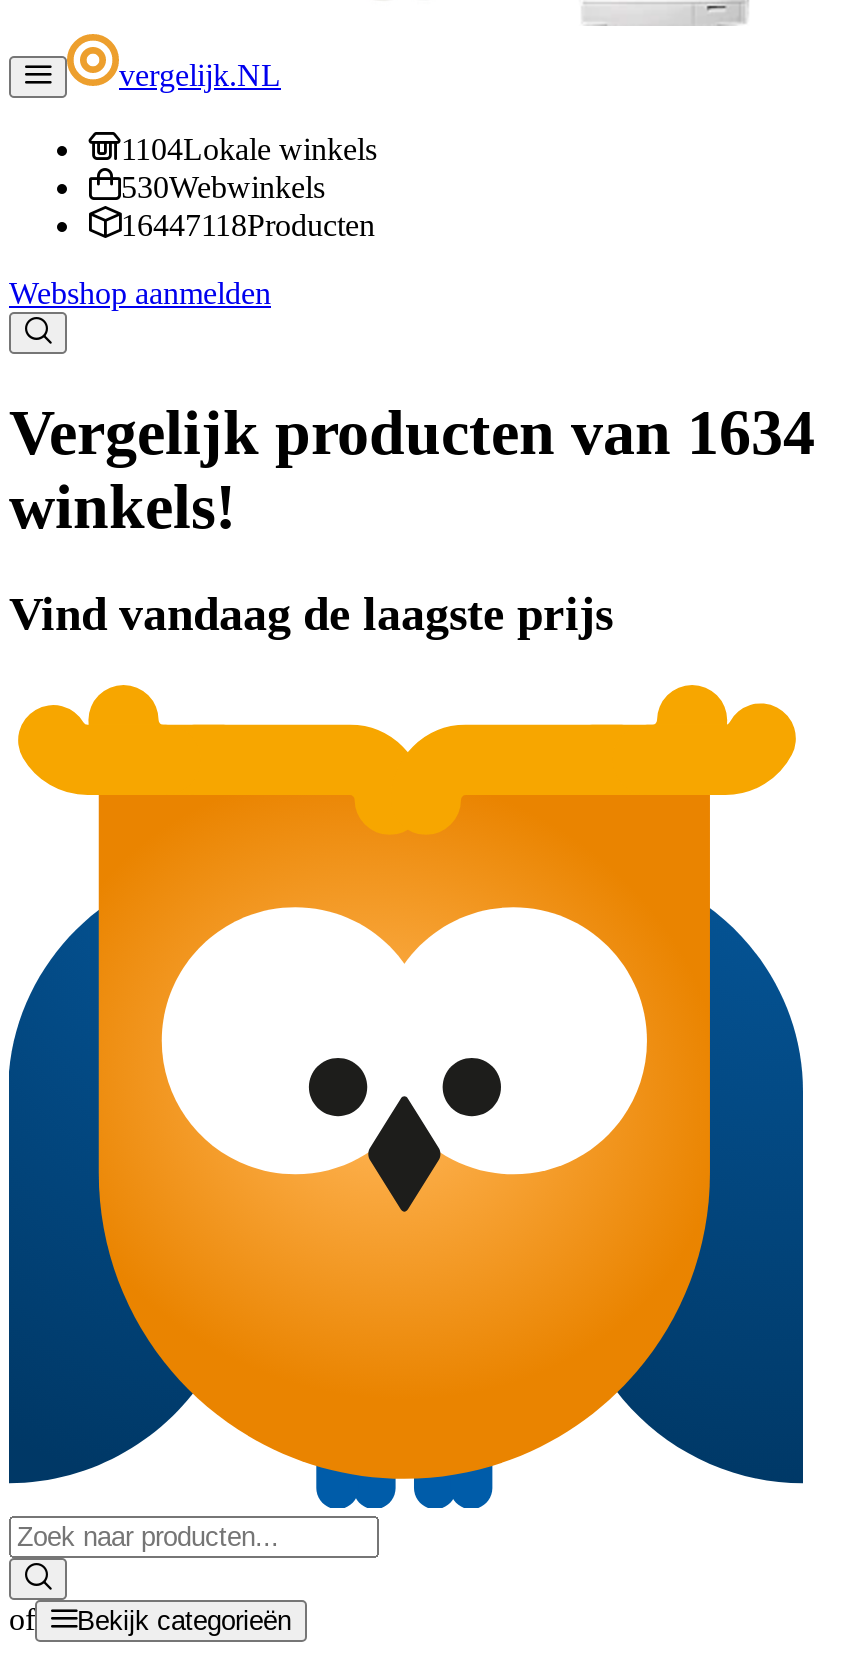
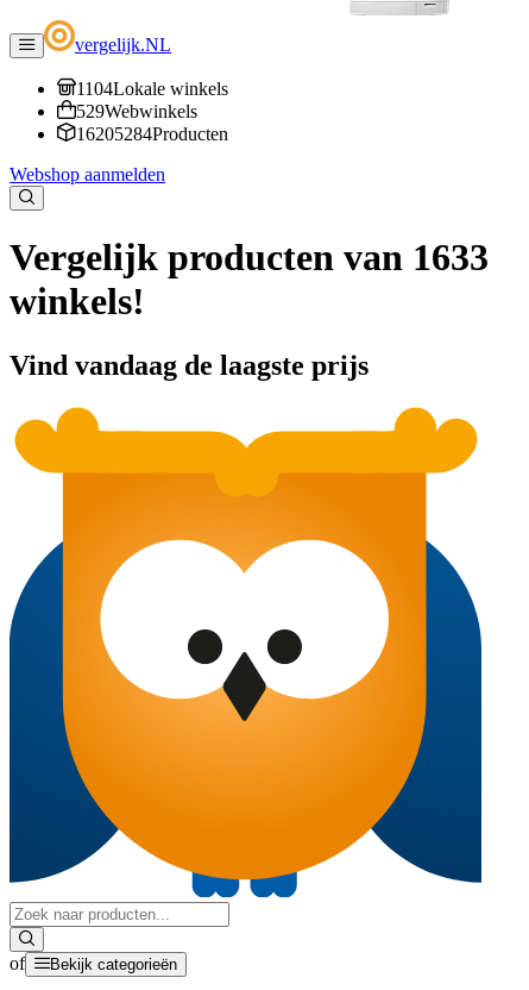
- 530Webwinkels
+ 529Webwinkels

- 16447118Producten
+ 16205284Producten

- Vergelijk producten van 1634
+ Vergelijk producten van 1633
